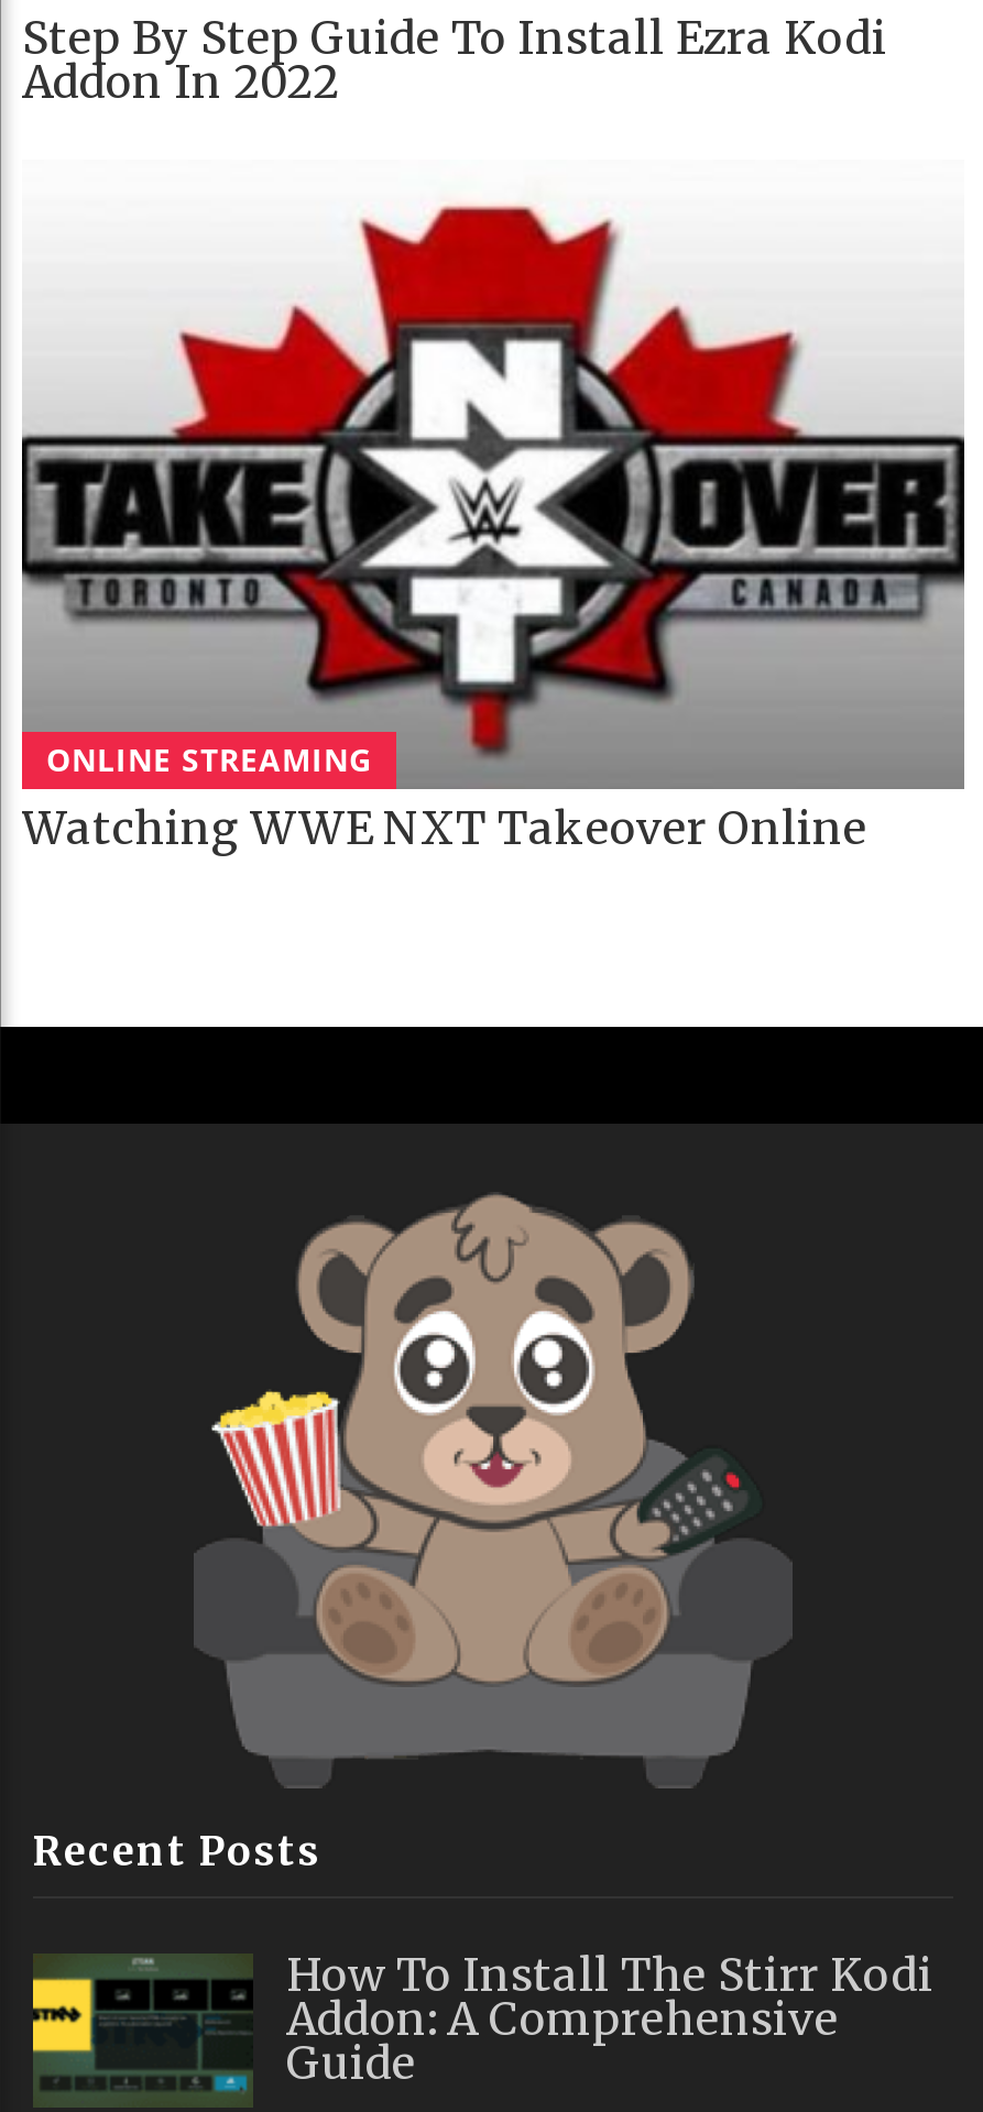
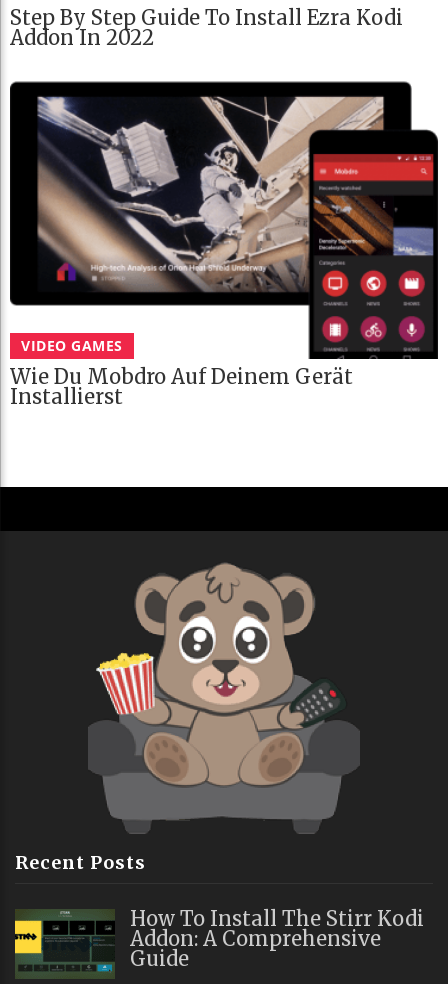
- [image]
- ONLINE STREAMING
- Watching WWE NXT Takeover Online
+ [image]
+ VIDEO GAMES
+ Wie Du Mobdro Auf Deinem Gerät
+ Installierst
